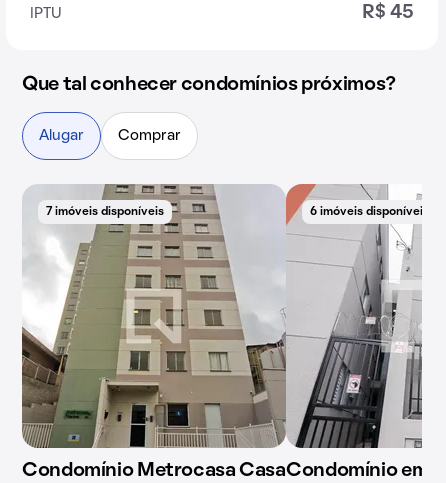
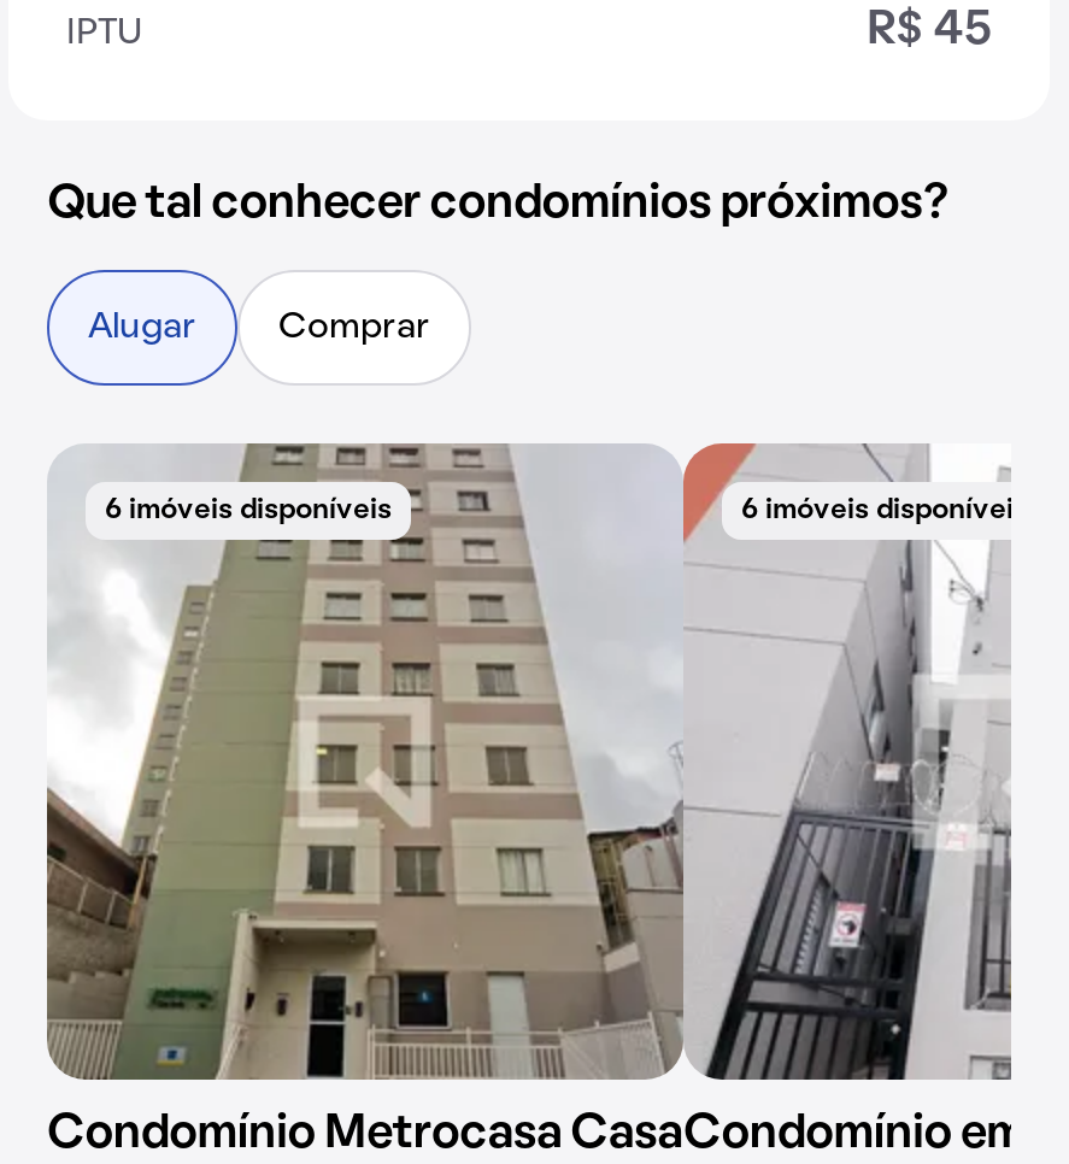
- 7 imóveis disponíveis
+ 6 imóveis disponíveis
